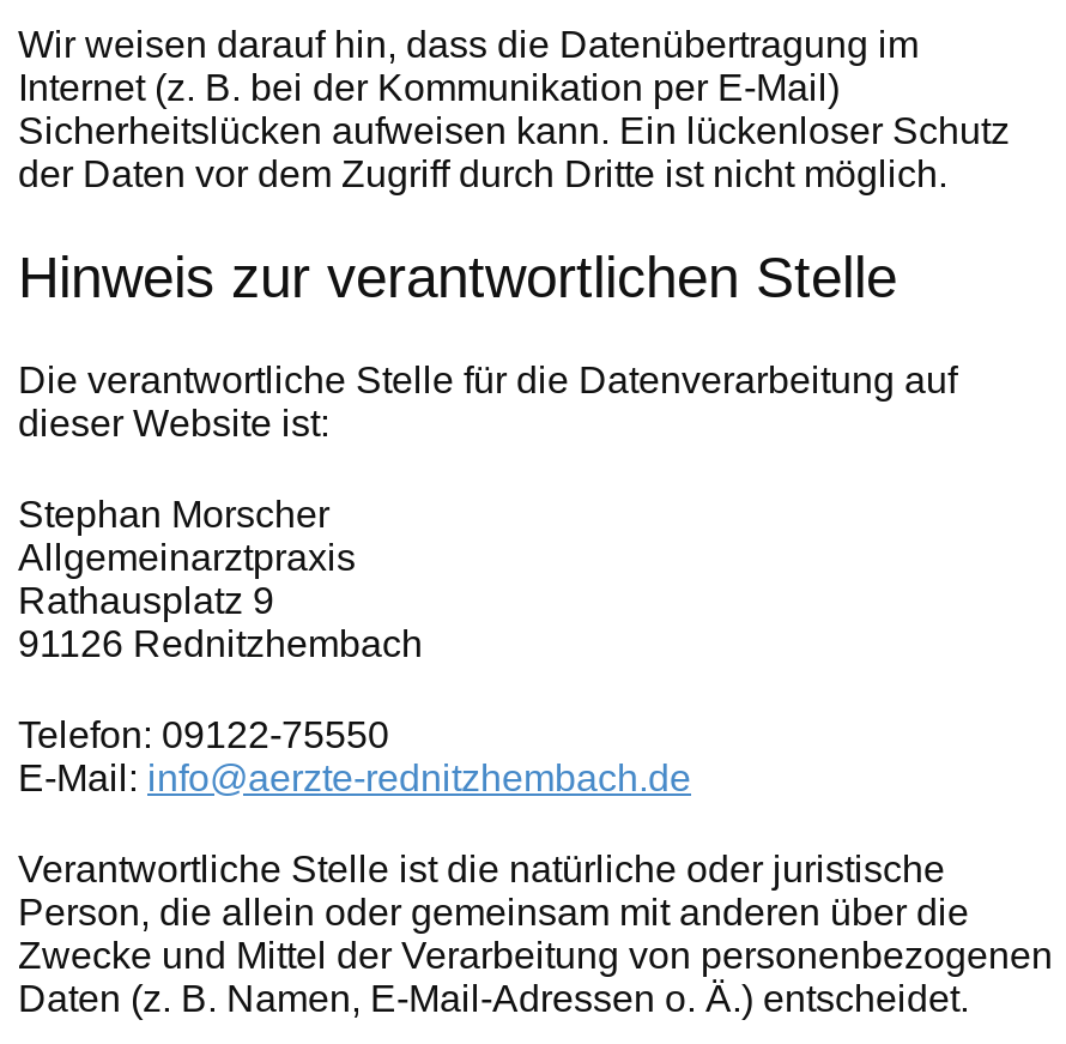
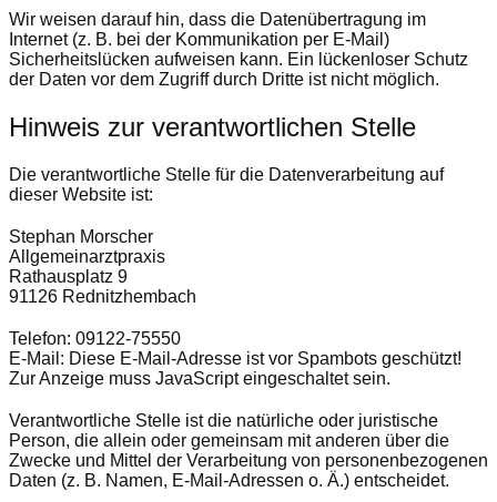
- E-Mail: info@aerzte-rednitzhembach.de
+ E-Mail: Diese E-Mail-Adresse ist vor Spambots geschützt!
+ Zur Anzeige muss JavaScript eingeschaltet sein.
